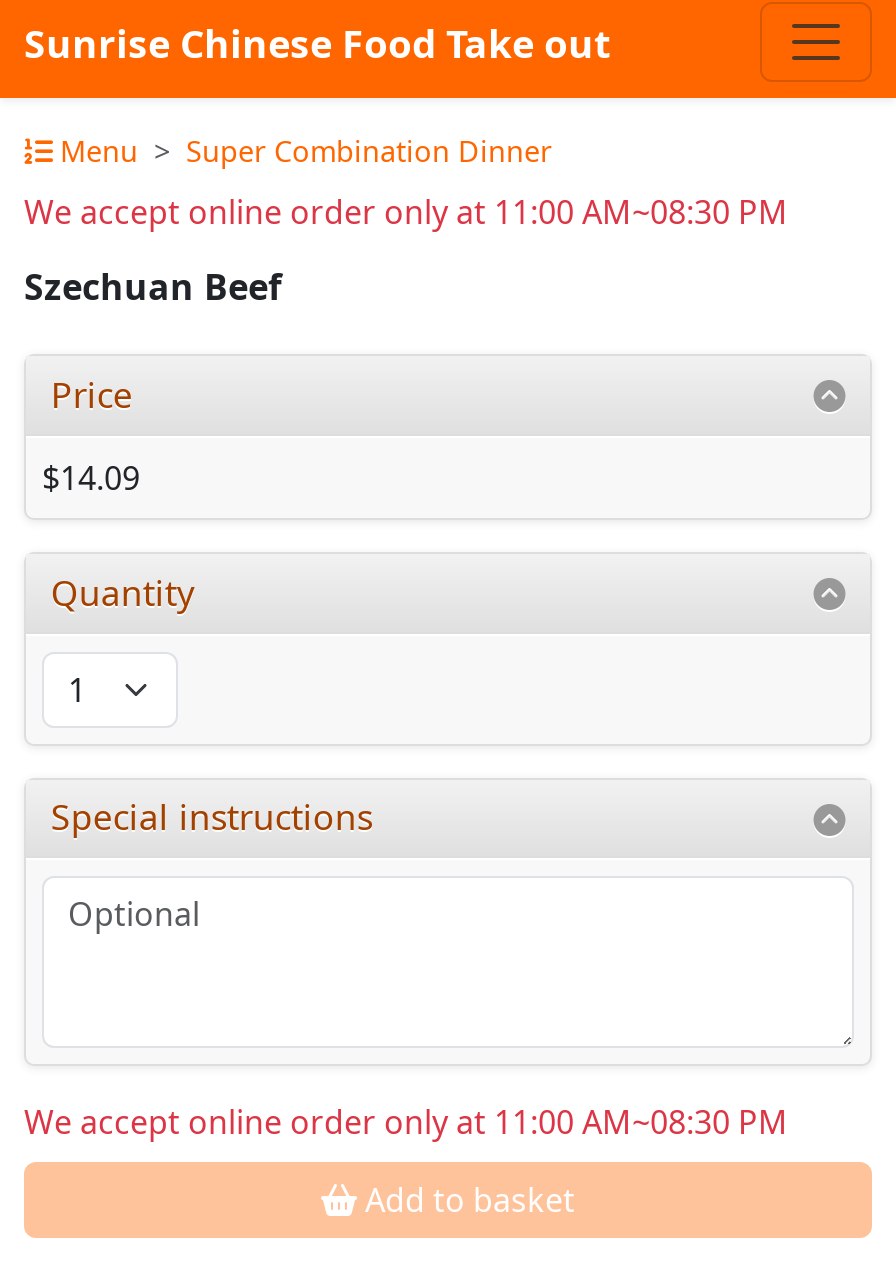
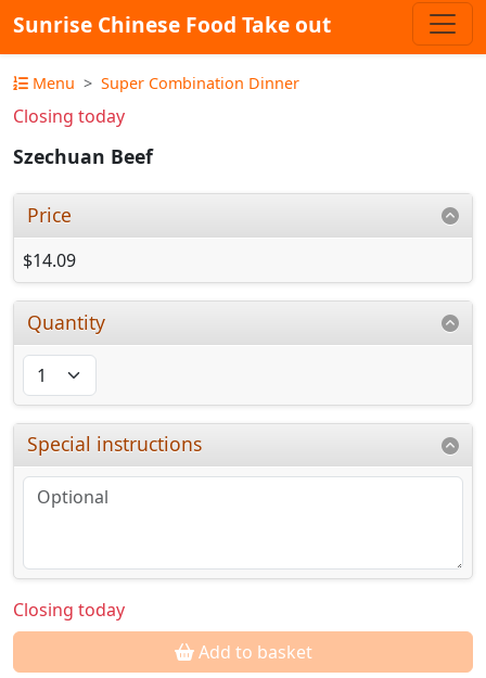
- We accept online order only at 11:00 AM~08:30 PM
+ Closing today

- We accept online order only at 11:00 AM~08:30 PM
+ Closing today
